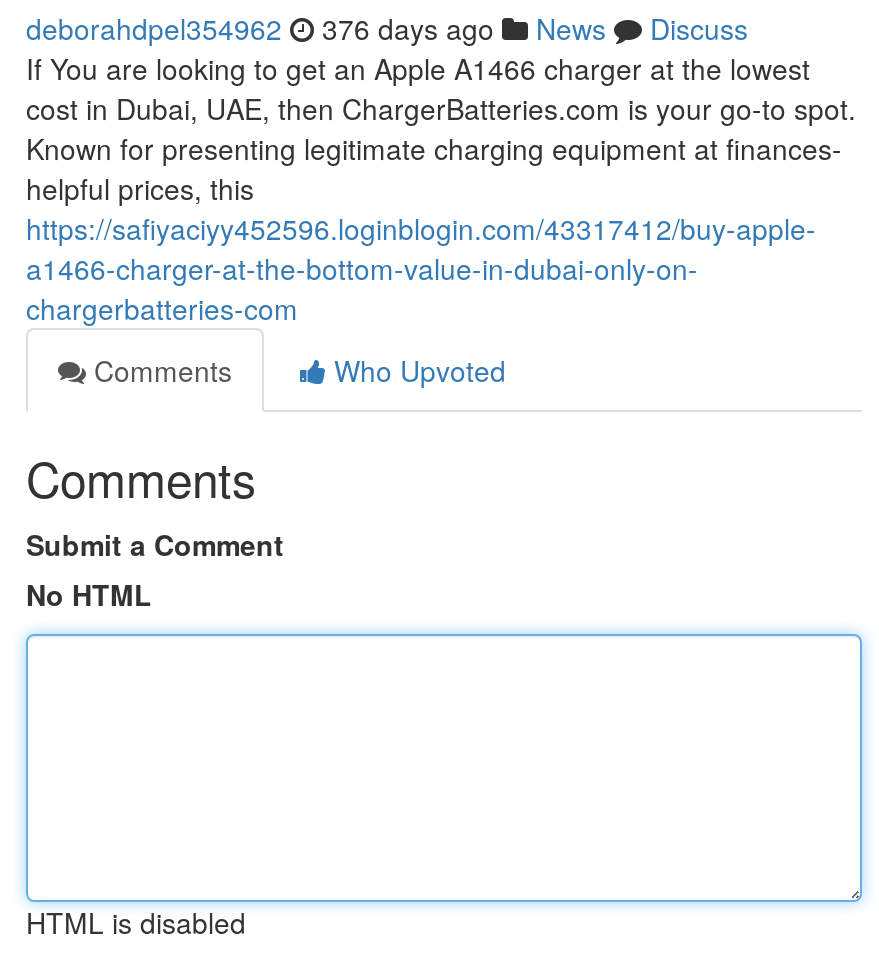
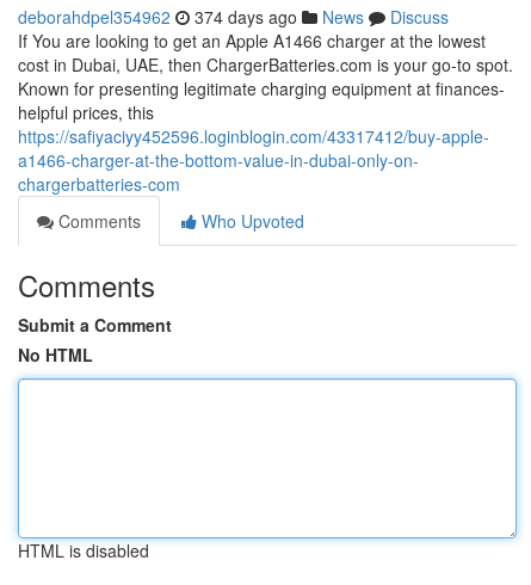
- deborahdpel354962 376 days ago News Discuss
+ deborahdpel354962 374 days ago News Discuss
